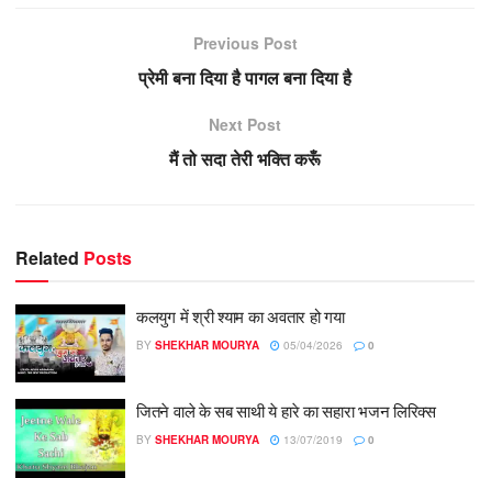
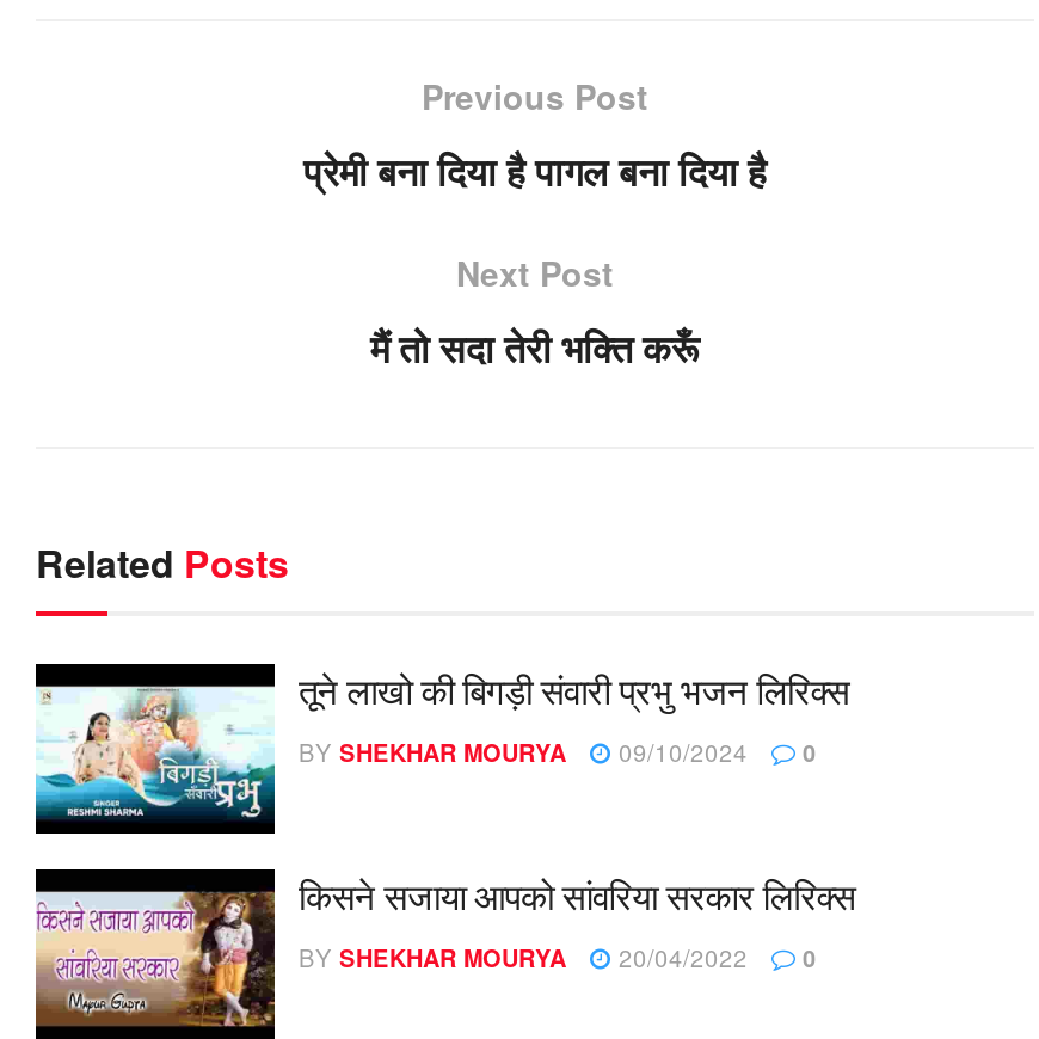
- [image]
- कलयुग में श्री श्याम का अवतार हो गया
+ [image]
+ तूने लाखो की बिगड़ी संवारी प्रभु भजन लिरिक्स

- BY SHEKHAR MOURYA 05/04/2026 0
+ BY SHEKHAR MOURYA 09/10/2024 0

- [image]
- जितने वाले के सब साथी ये हारे का सहारा भजन लिरिक्स
+ [image]
+ किसने सजाया आपको सांवरिया सरकार लिरिक्स

- BY SHEKHAR MOURYA 13/07/2019 0
+ BY SHEKHAR MOURYA 20/04/2022 0
